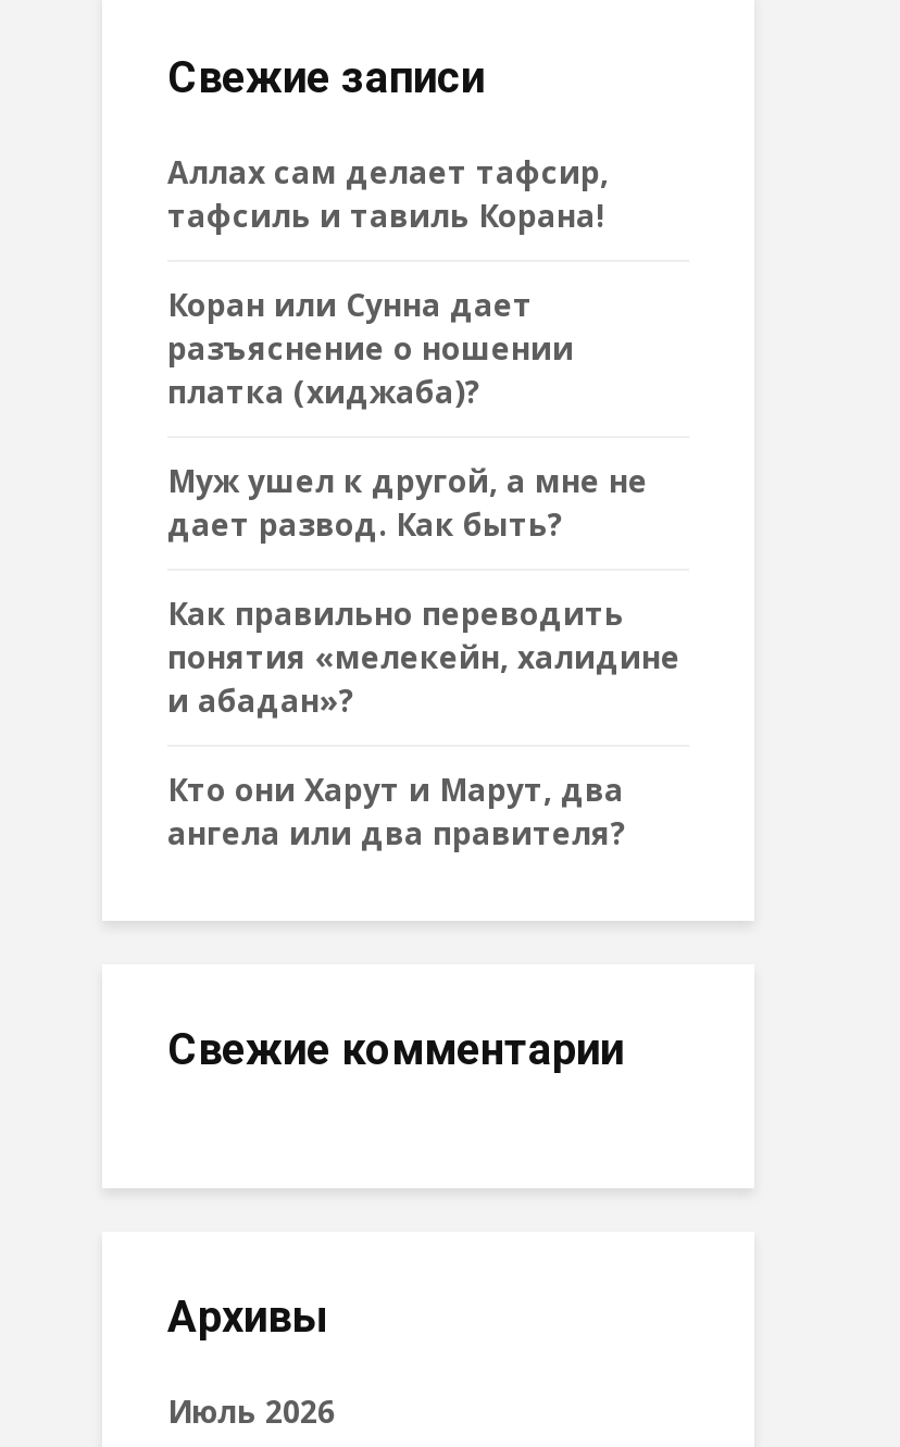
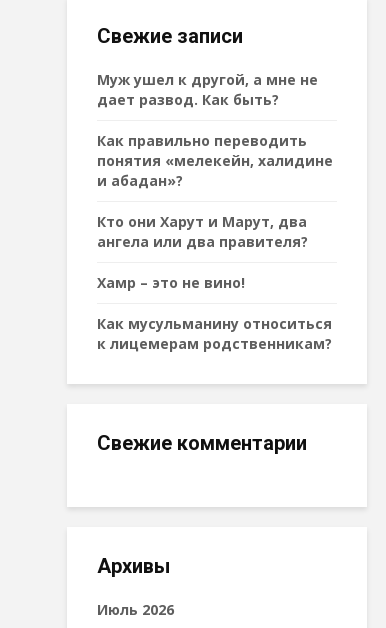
- Аллах сам делает тафсир,
- тафсиль и тавиль Корана!
- Коран или Сунна дает
- разъяснение о ношении
- платка (хиджаба)?

moved up: Муж ушел к другой, а мне не | дает развод. Как быть? | Как правильно переводить | понятия «мелекейн, халидине | и абадан»? | Кто они Харут и Марут, два | ангела или два правителя?

+ Хамр – это не вино!
+ Как мусульманину относиться
+ к лицемерам родственникам?
